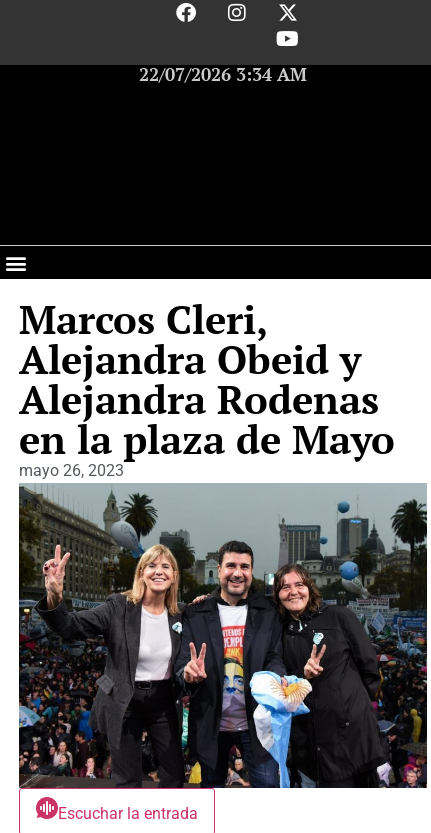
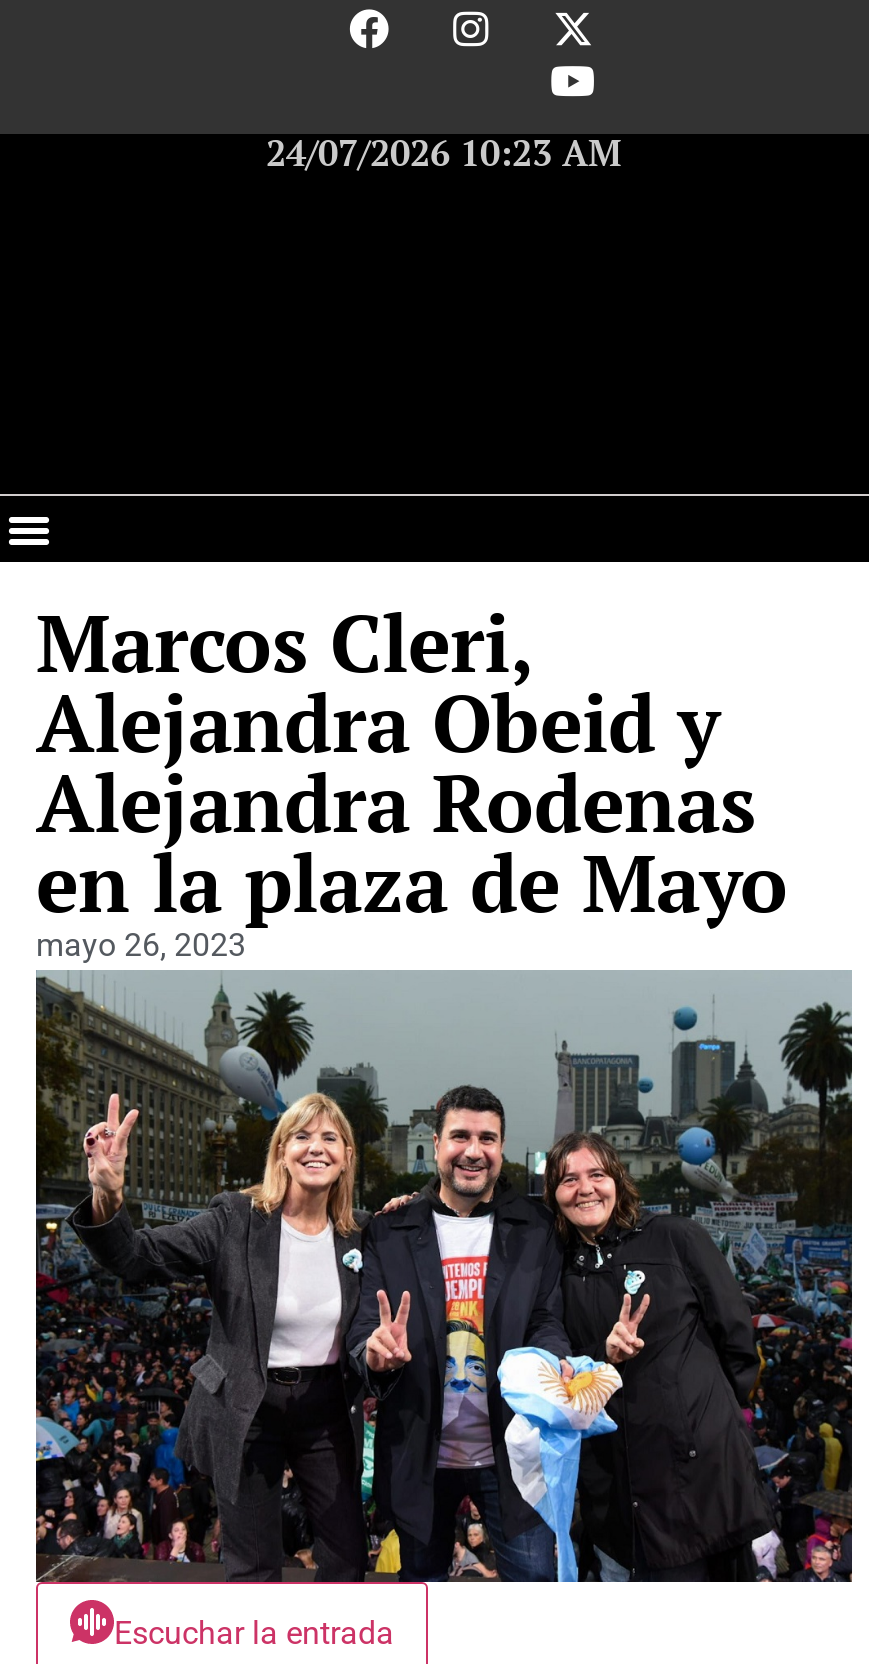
- 22/07/2026 3:34 AM
+ 24/07/2026 10:23 AM
